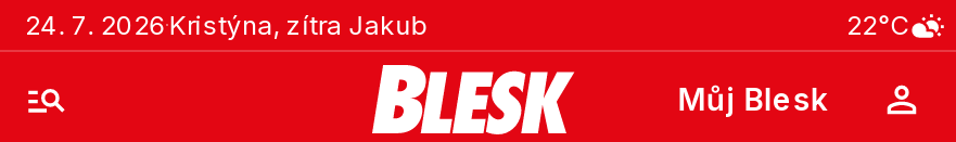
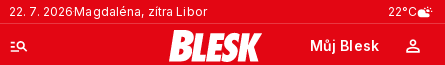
- 24. 7. 2026Kristýna, zítra Jakub
+ 22. 7. 2026Magdaléna, zítra Libor
